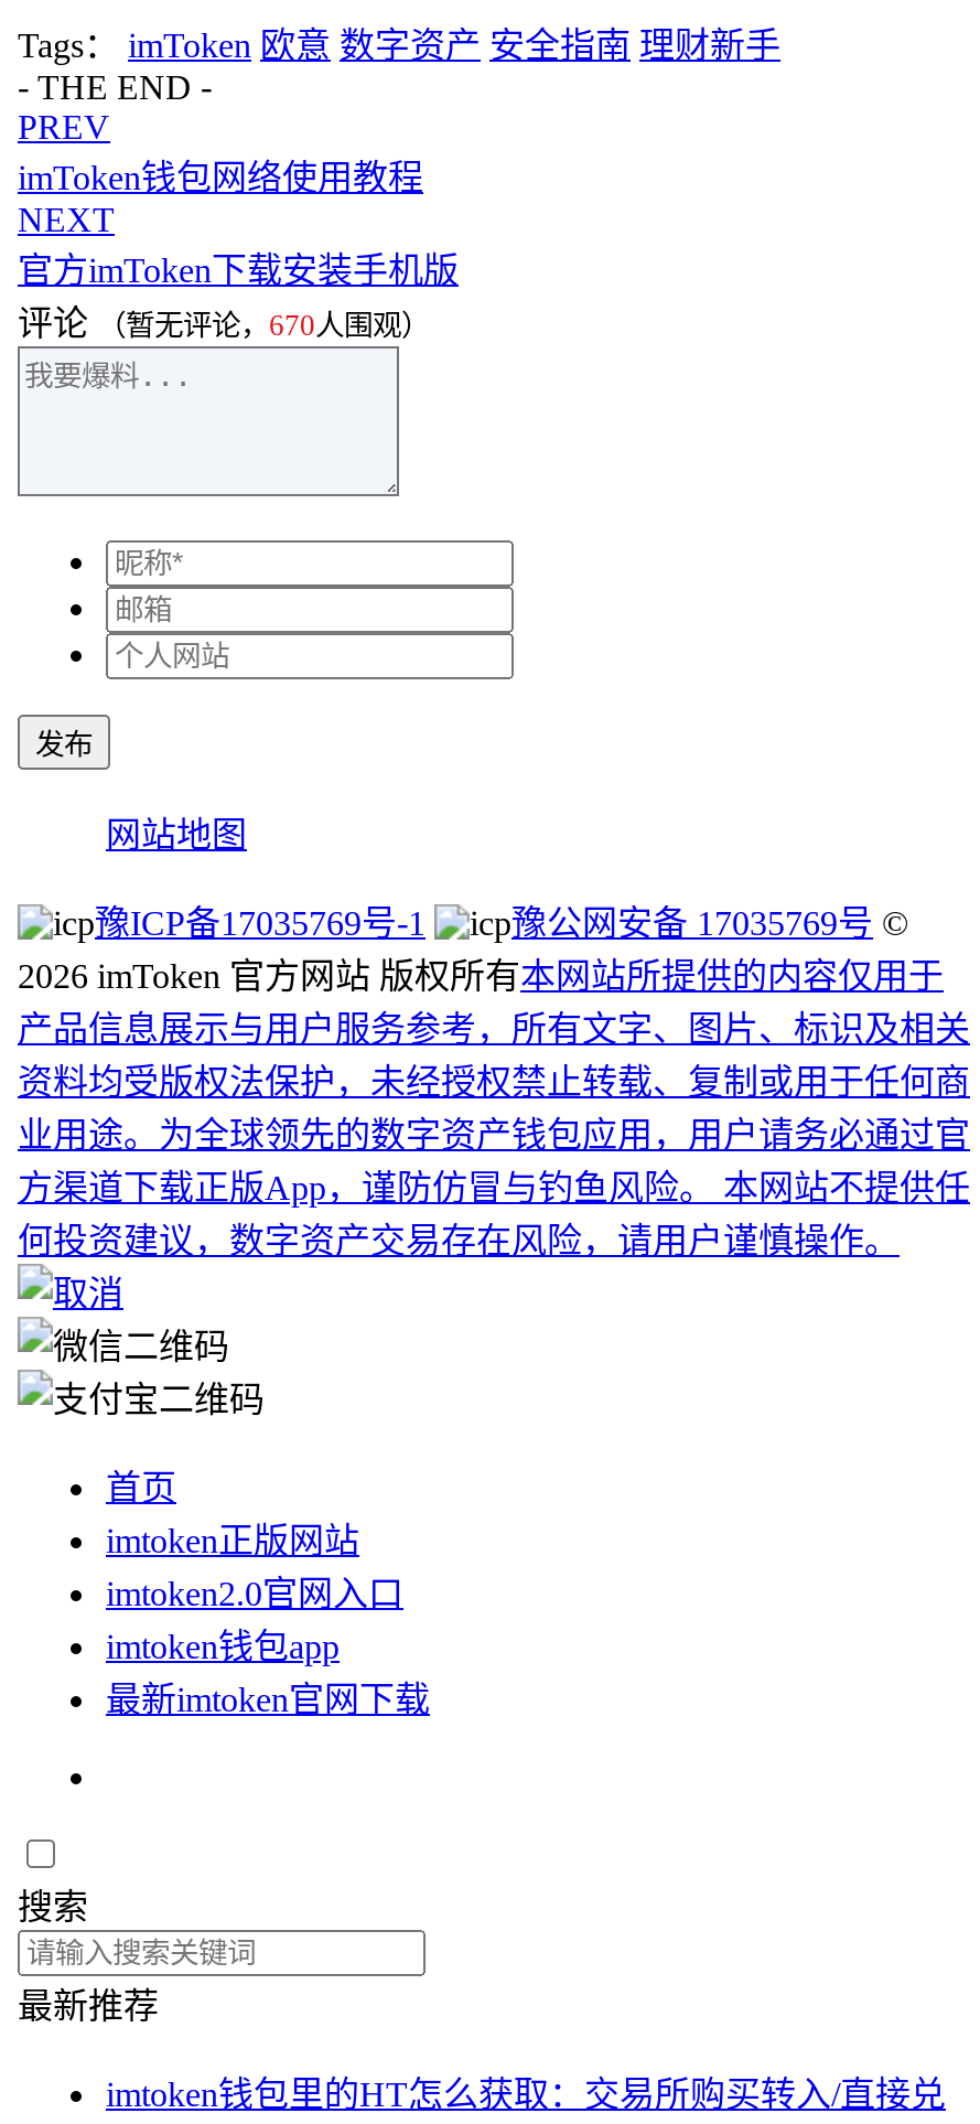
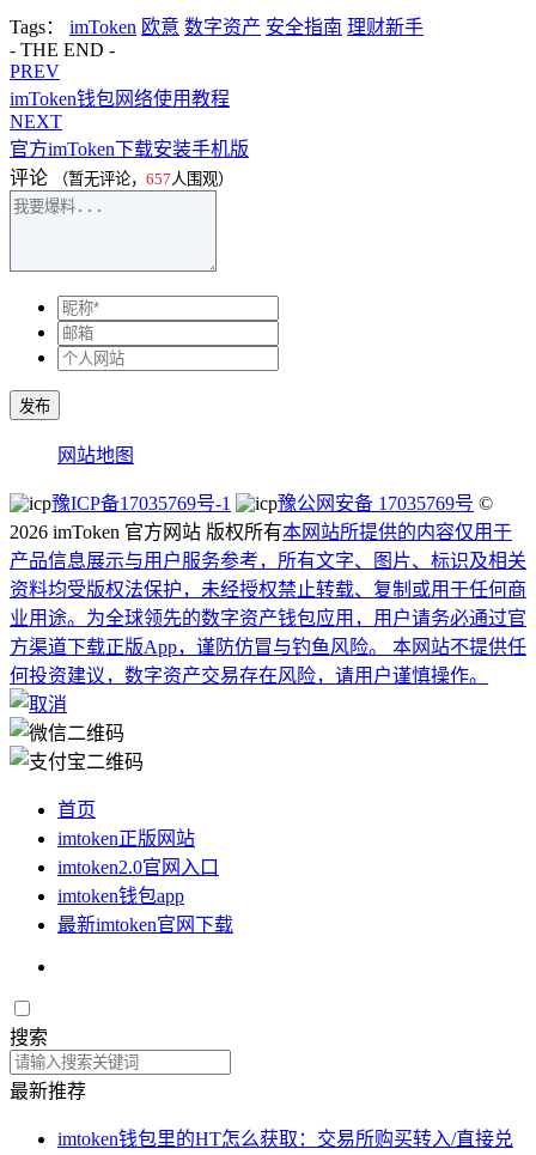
- 评论（暂无评论，670人围观）
+ 评论（暂无评论，657人围观）
